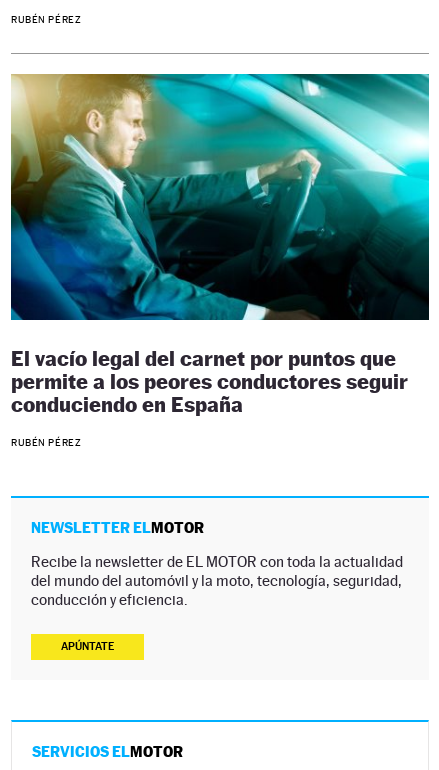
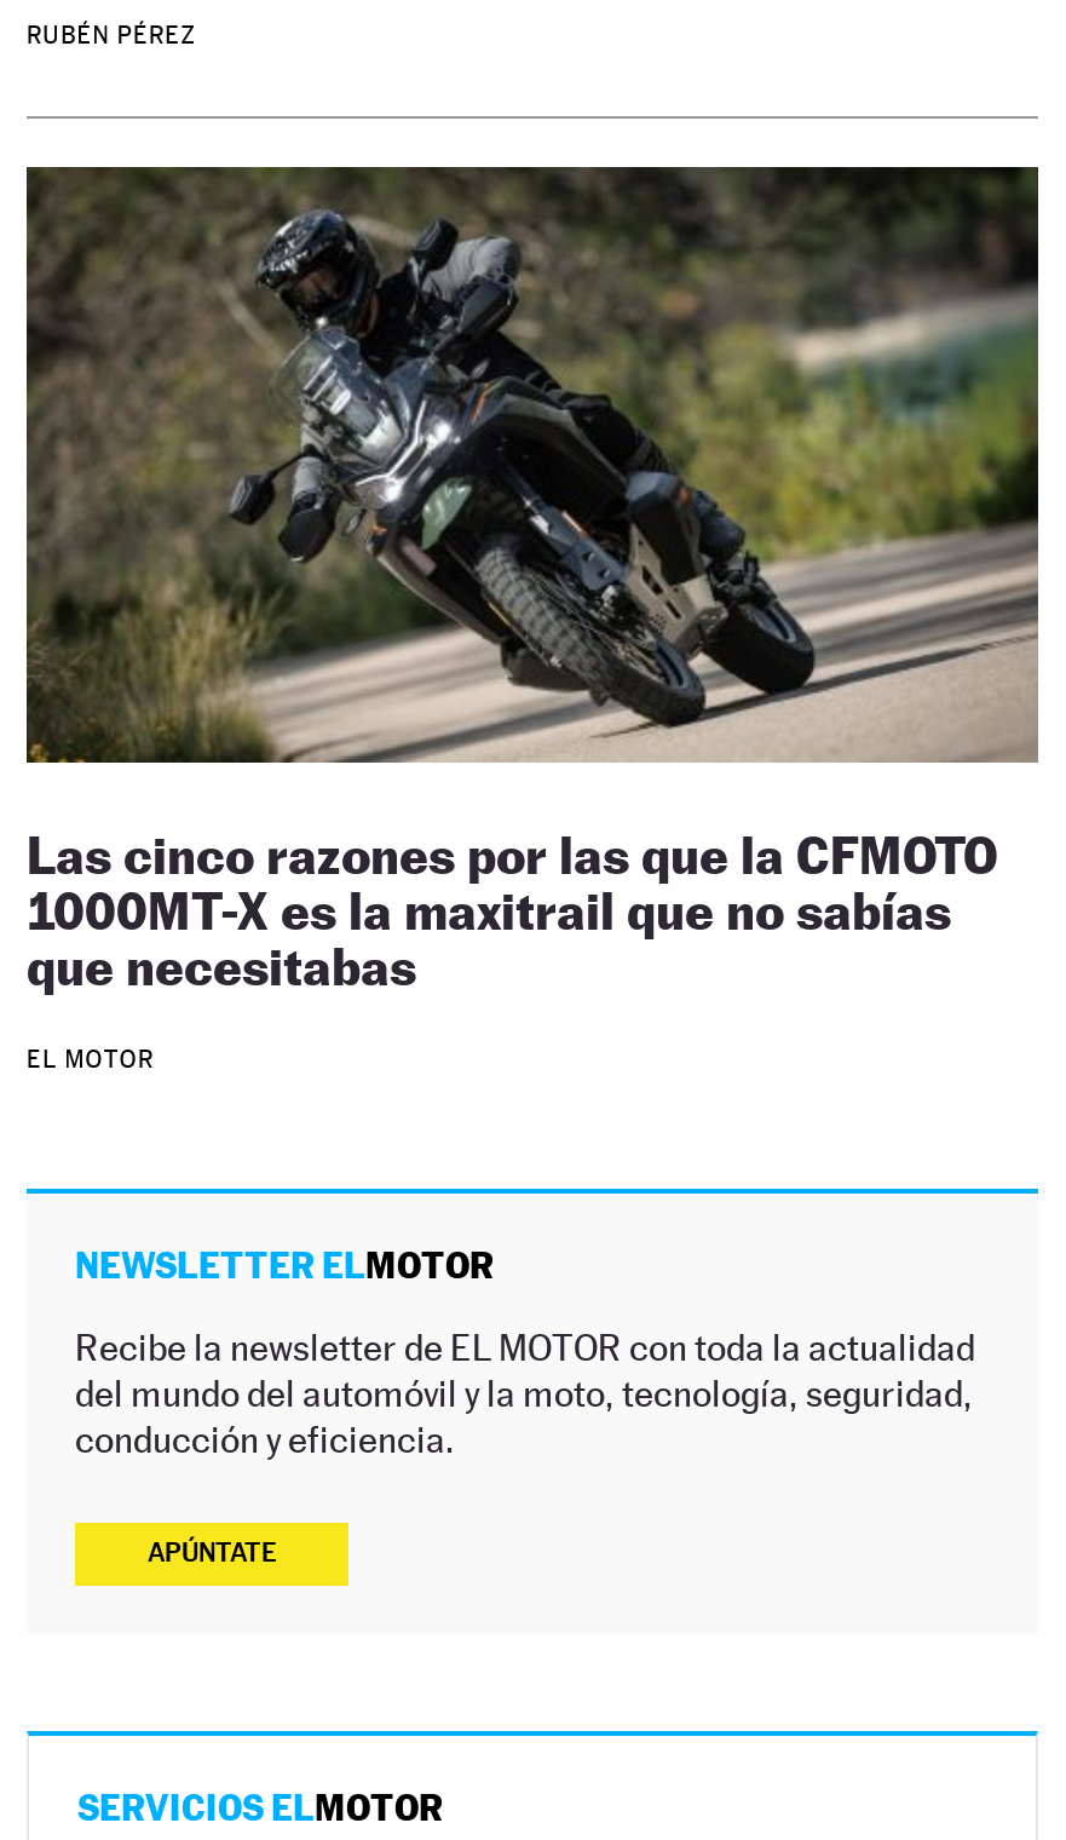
- [image]
- El vacío legal del carnet por puntos que
- permite a los peores conductores seguir
- conduciendo en España
+ [image]
+ Las cinco razones por las que la CFMOTO
+ 1000MT-X es la maxitrail que no sabías
+ que necesitabas

- RUBÉN PÉREZ
+ EL MOTOR
